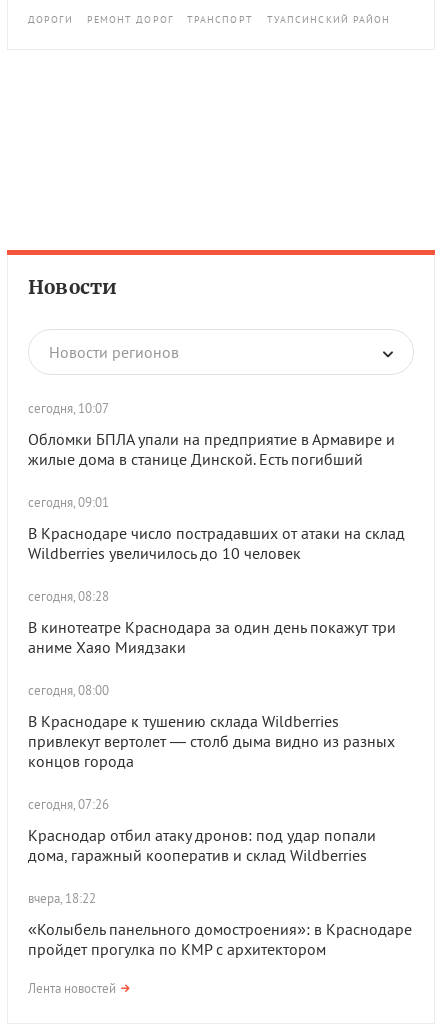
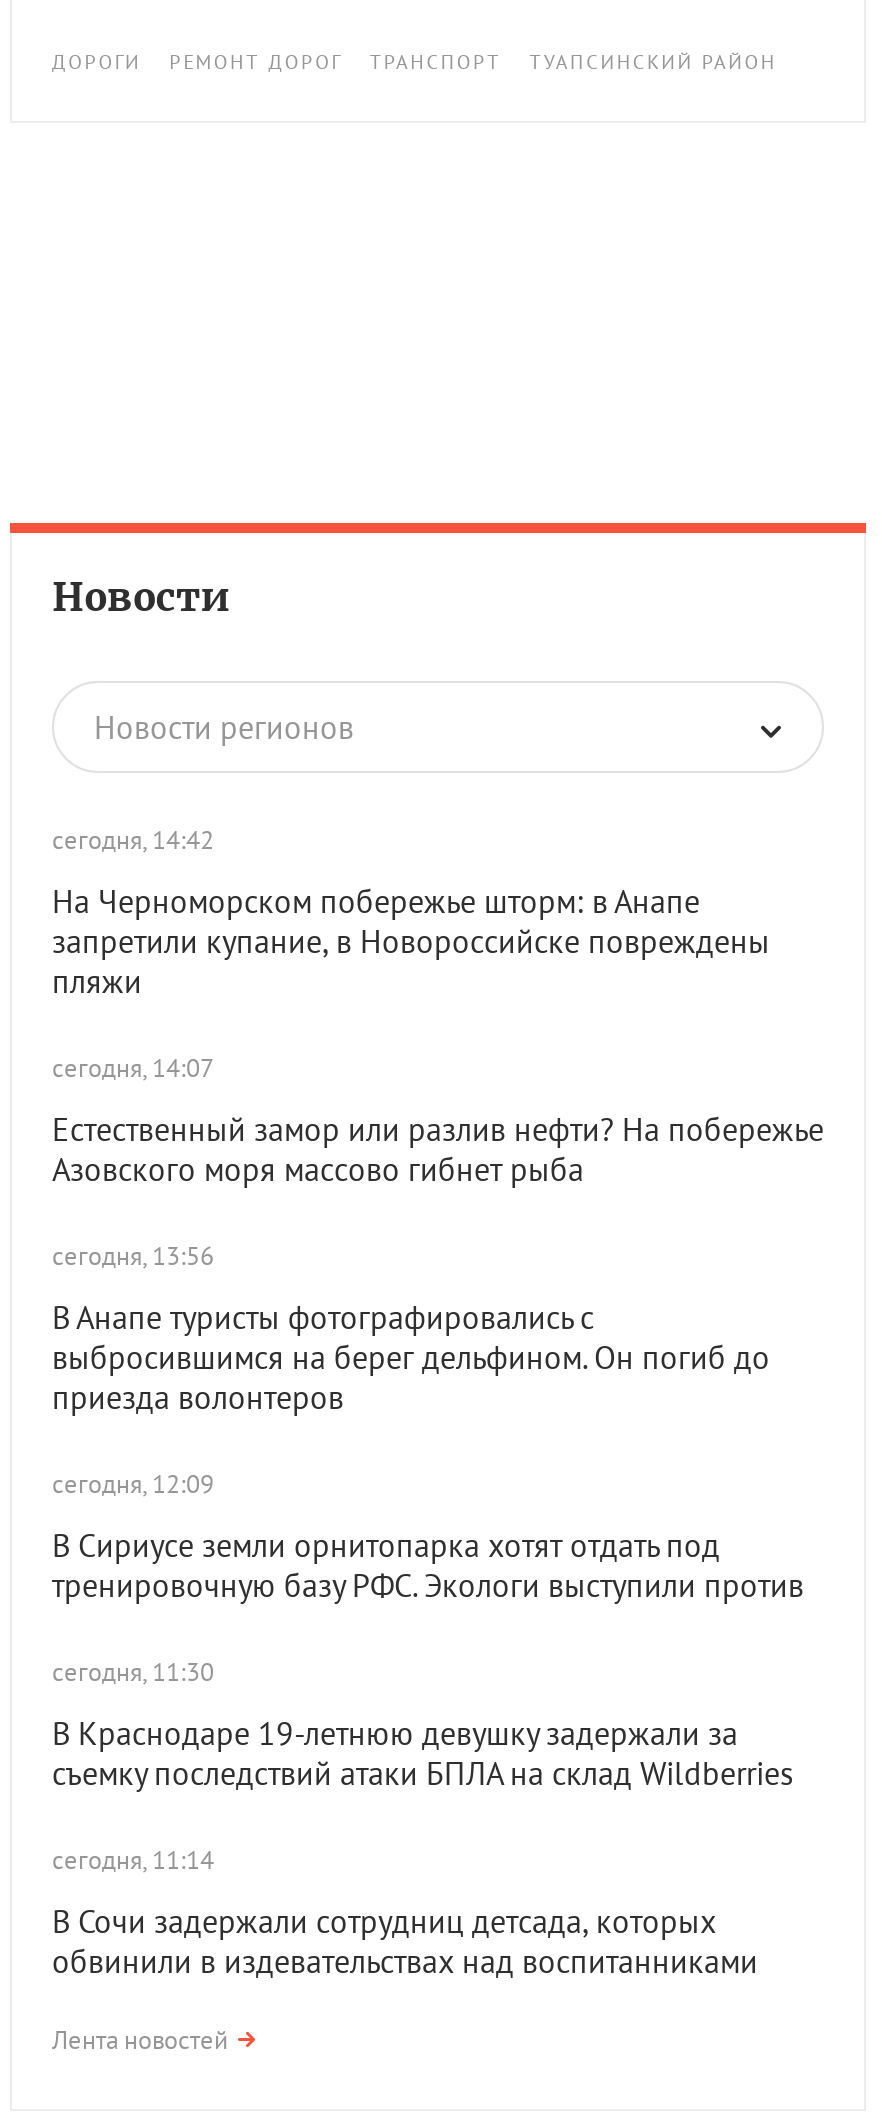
- сегодня, 10:07
+ сегодня, 14:42

- Обломки БПЛА упали на предприятие в Армавире и
- жилые дома в станице Динской. Есть погибший
+ На Черноморском побережье шторм: в Анапе
+ запретили купание, в Новороссийске повреждены
+ пляжи

- сегодня, 09:01
+ сегодня, 14:07

- В Краснодаре число пострадавших от атаки на склад
- Wildberries увеличилось до 10 человек
+ Естественный замор или разлив нефти? На побережье
+ Азовского моря массово гибнет рыба

- сегодня, 08:28
+ сегодня, 13:56

- В кинотеатре Краснодара за один день покажут три
- аниме Хаяо Миядзаки
+ В Анапе туристы фотографировались с
+ выбросившимся на берег дельфином. Он погиб до
+ приезда волонтеров

- сегодня, 08:00
+ сегодня, 12:09

- В Краснодаре к тушению склада Wildberries
- привлекут вертолет — столб дыма видно из разных
- концов города
+ В Сириусе земли орнитопарка хотят отдать под
+ тренировочную базу РФС. Экологи выступили против

- сегодня, 07:26
+ сегодня, 11:30

- Краснодар отбил атаку дронов: под удар попали
- дома, гаражный кооператив и склад Wildberries
+ В Краснодаре 19-летнюю девушку задержали за
+ съемку последствий атаки БПЛА на склад Wildberries

- вчера, 18:22
+ сегодня, 11:14

- «Колыбель панельного домостроения»: в Краснодаре
- пройдет прогулка по КМР с архитектором
+ В Сочи задержали сотрудниц детсада, которых
+ обвинили в издевательствах над воспитанниками
